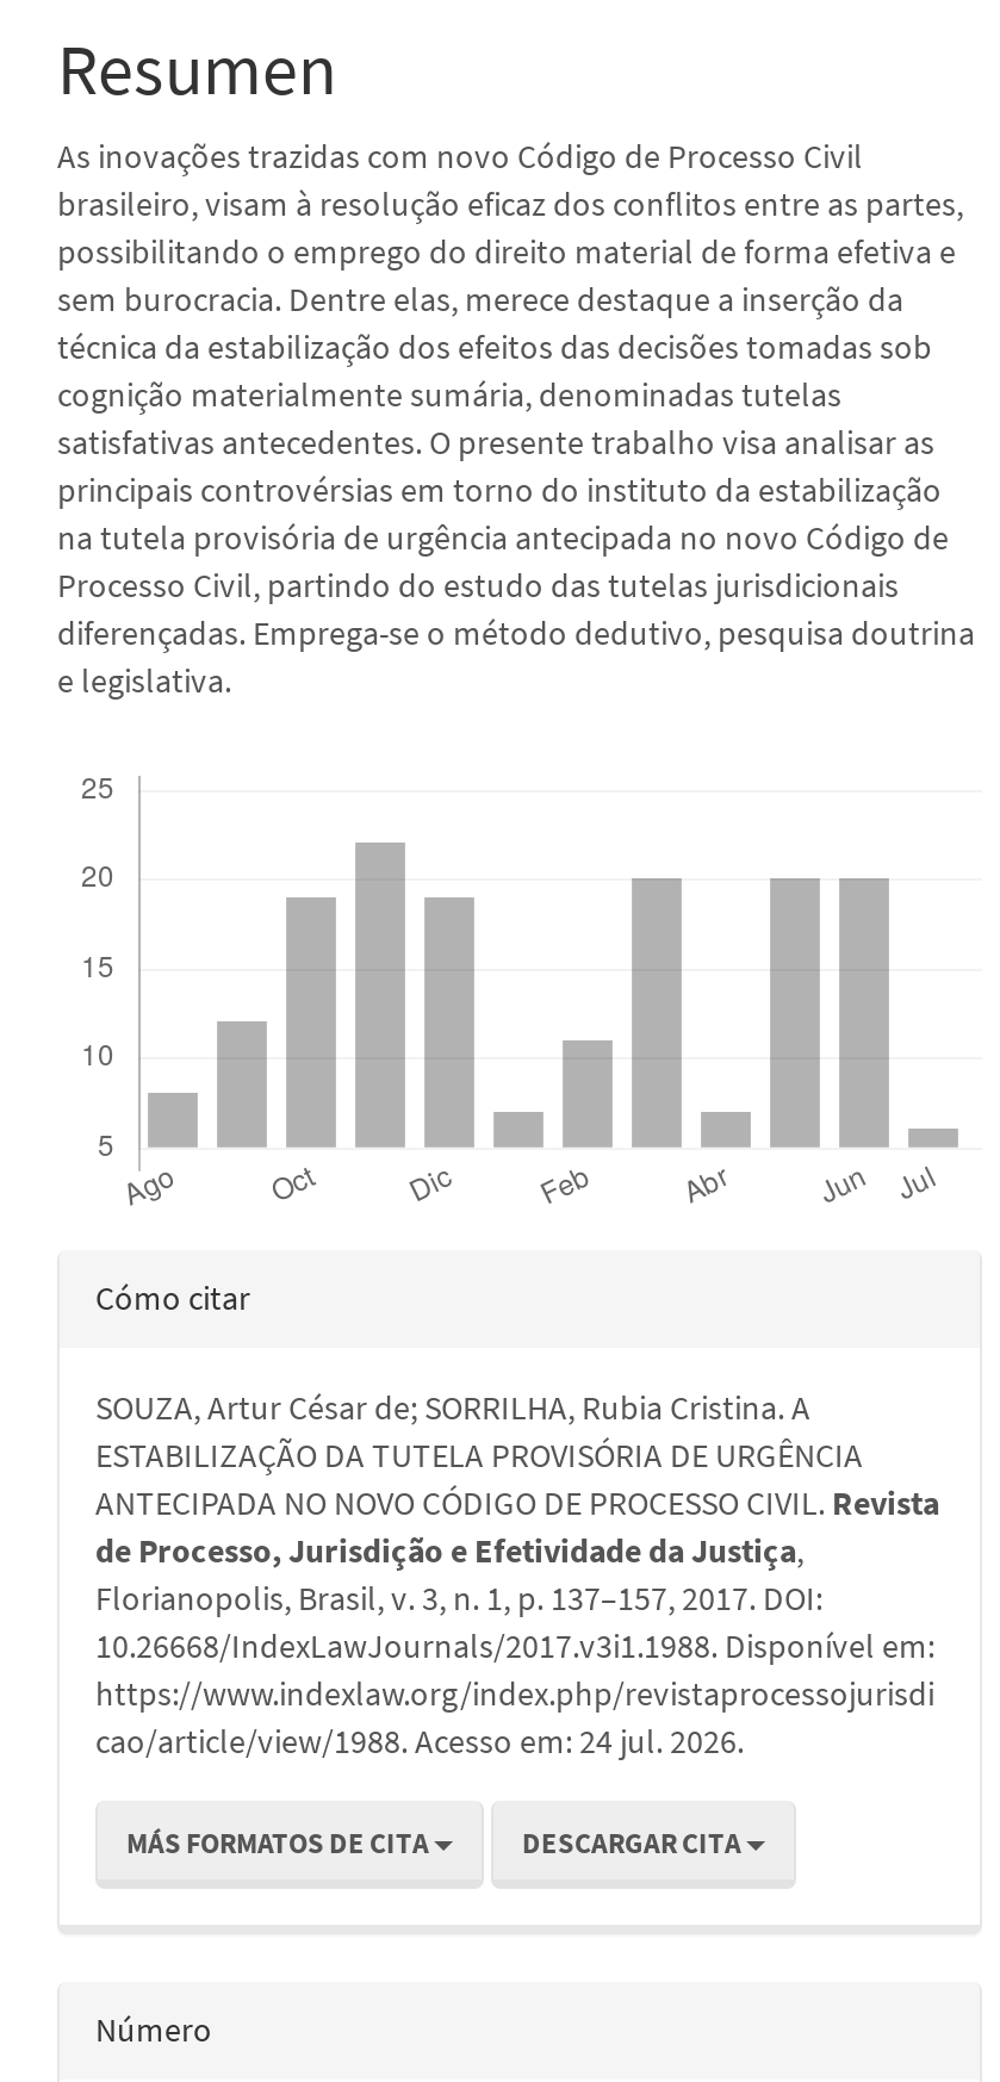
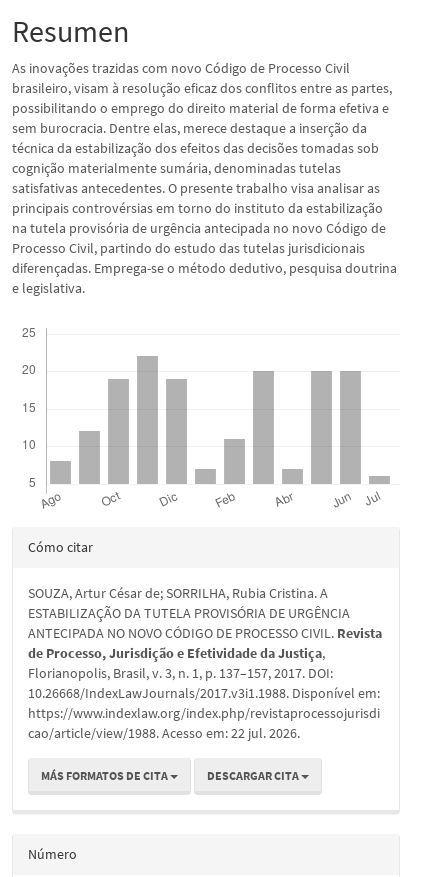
- cao/article/view/1988. Acesso em: 24 jul. 2026.
+ cao/article/view/1988. Acesso em: 22 jul. 2026.
